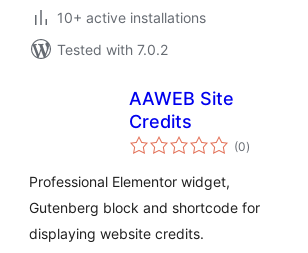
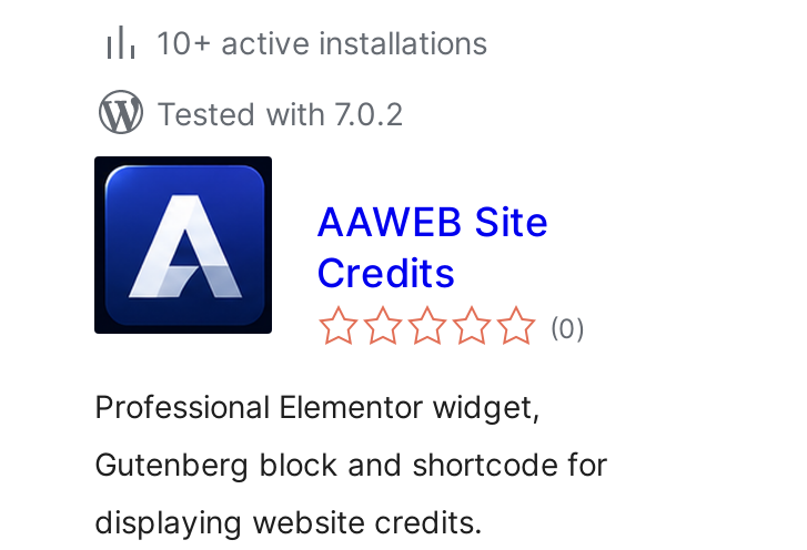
+ [image]
